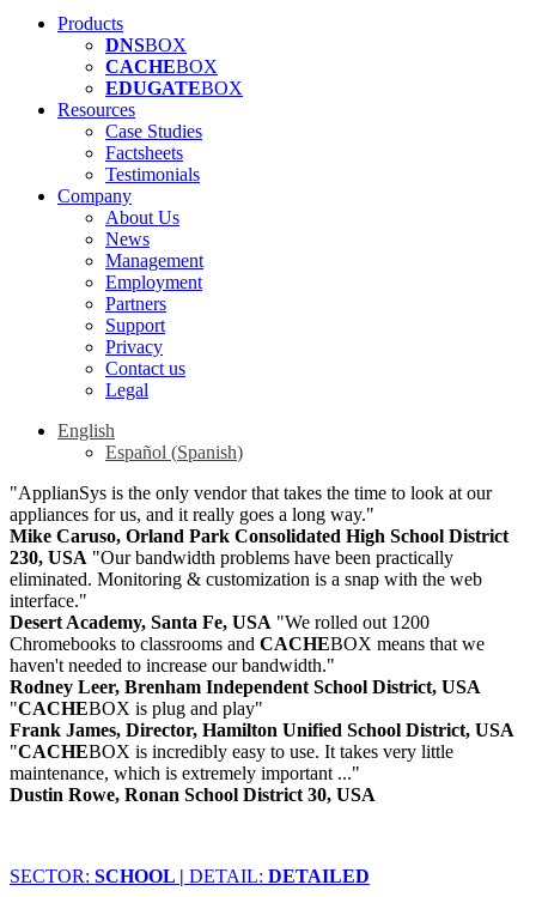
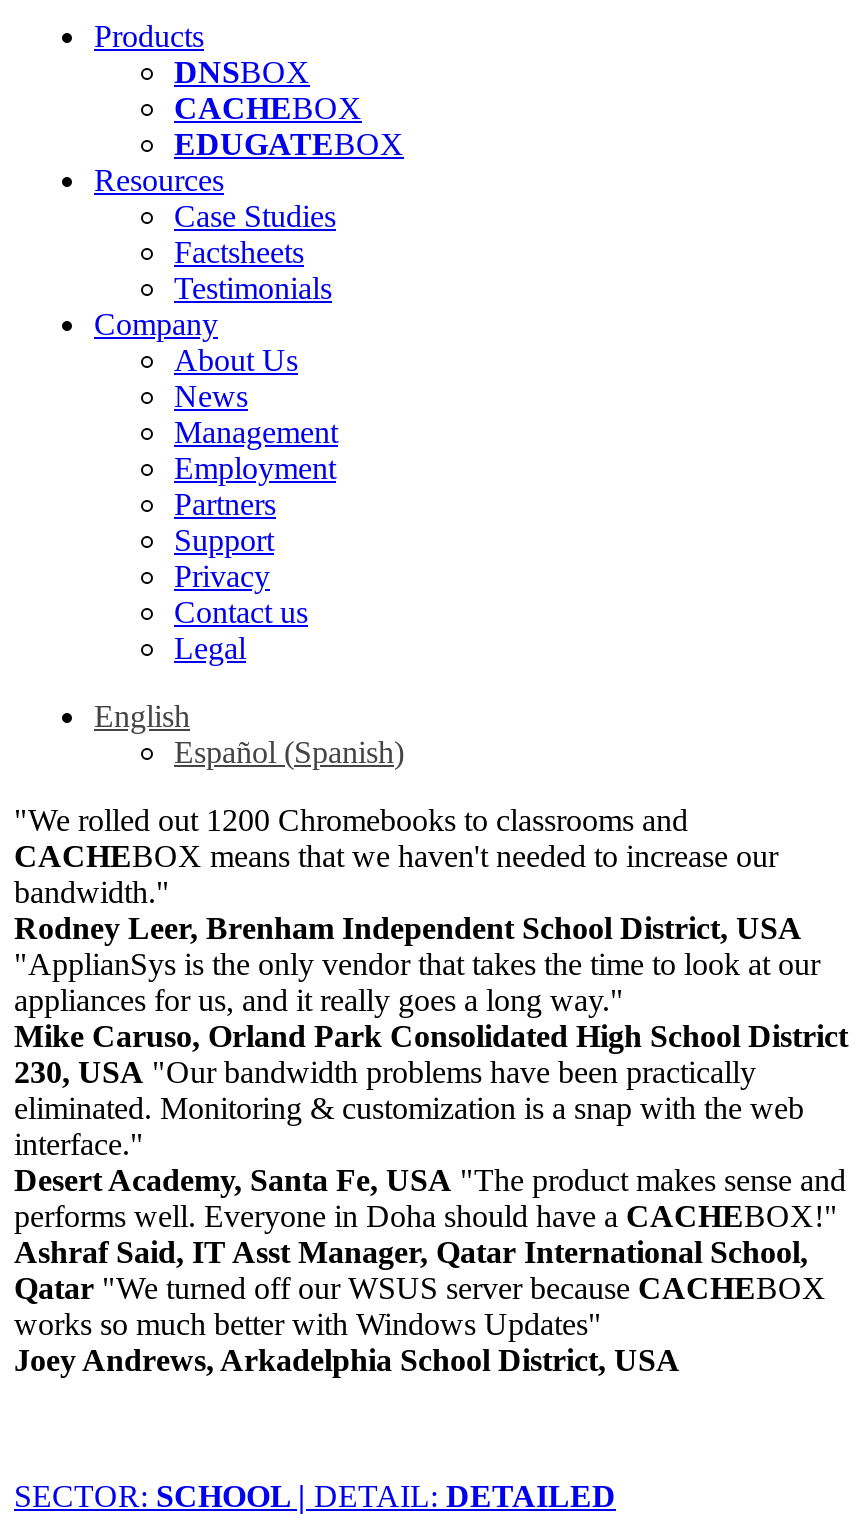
+ "We rolled out 1200 Chromebooks to classrooms and
+ CACHEBOX means that we haven't needed to increase our
+ bandwidth."

moved down: "ApplianSys is the only vendor that takes the time to look at our | appliances for us, and it really goes a long way." | Mike Caruso, Orland Park Consolidated High School District | 230, USA "Our bandwidth problems have been practically | eliminated. Monitoring & customization is a snap with the web | interface."

- Desert Academy, Santa Fe, USA "We rolled out 1200
- Chromebooks to classrooms and CACHEBOX means that we
- haven't needed to increase our bandwidth."
- "CACHEBOX is plug and play"
- Frank James, Director, Hamilton Unified School District, USA
- "CACHEBOX is incredibly easy to use. It takes very little
- maintenance, which is extremely important ..."
- Dustin Rowe, Ronan School District 30, USA
+ Desert Academy, Santa Fe, USA "The product makes sense and
+ performs well. Everyone in Doha should have a CACHEBOX!"
+ Ashraf Said, IT Asst Manager, Qatar International School,
+ Qatar "We turned off our WSUS server because CACHEBOX
+ works so much better with Windows Updates"
+ Joey Andrews, Arkadelphia School District, USA

moved up: Rodney Leer, Brenham Independent School District, USA
